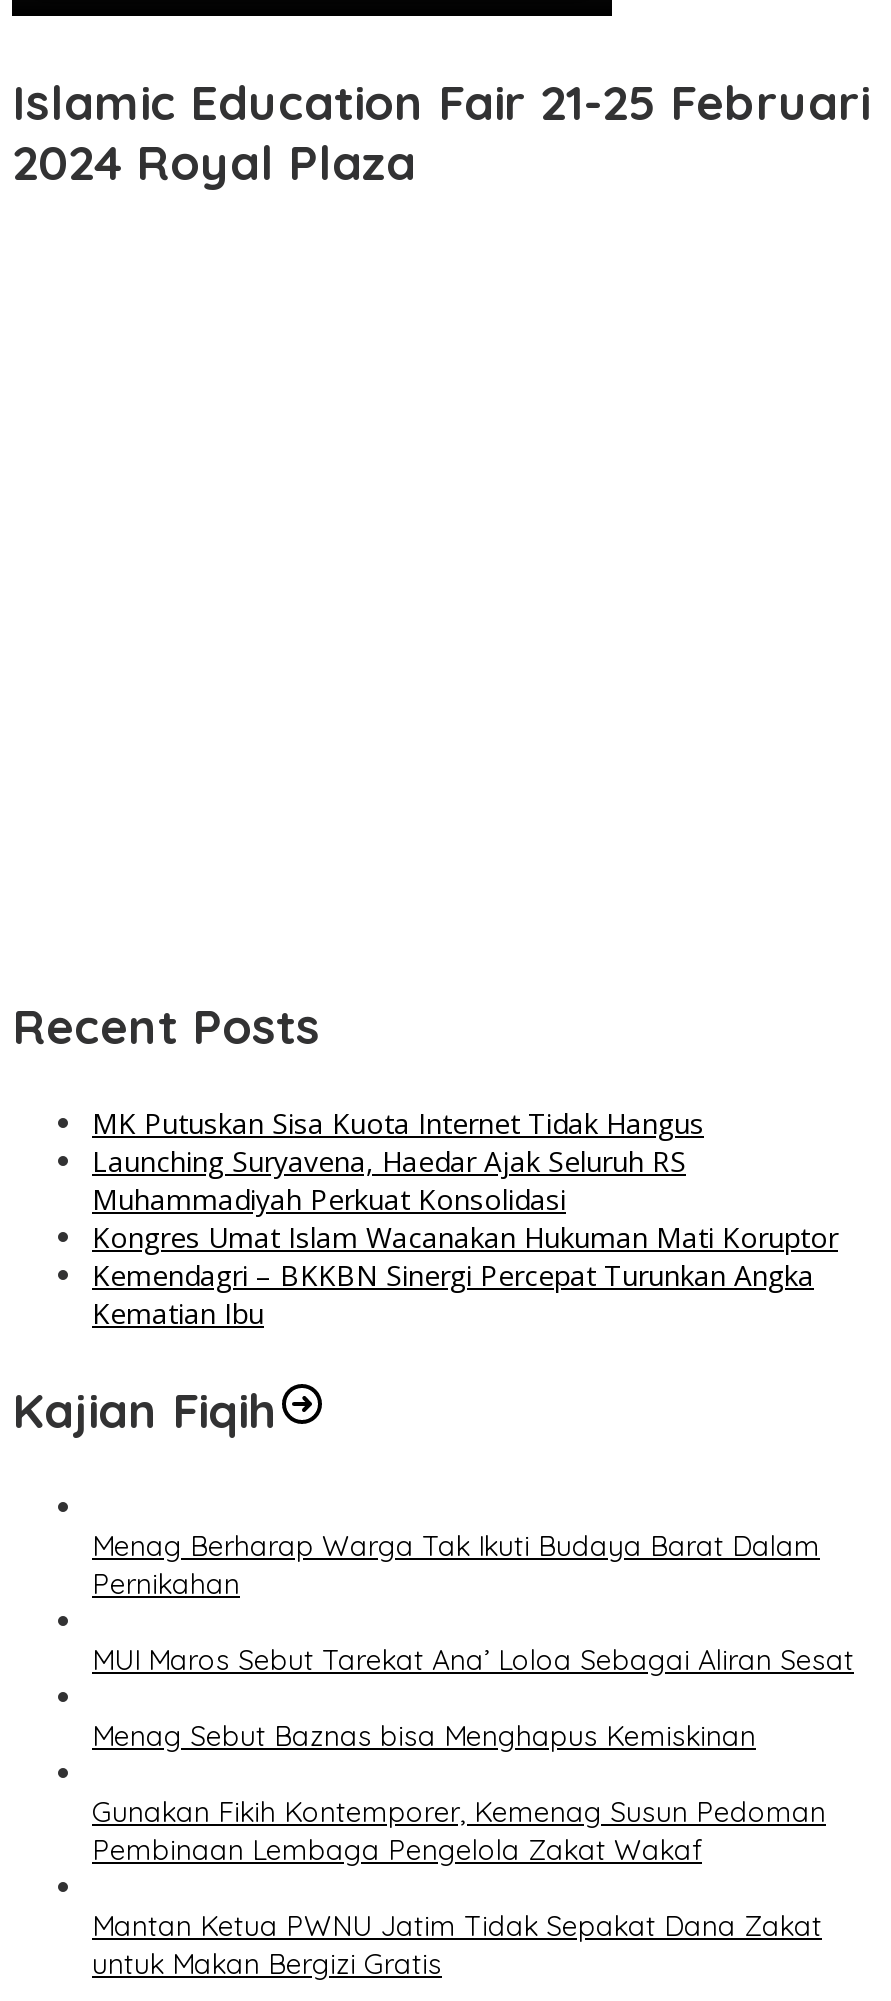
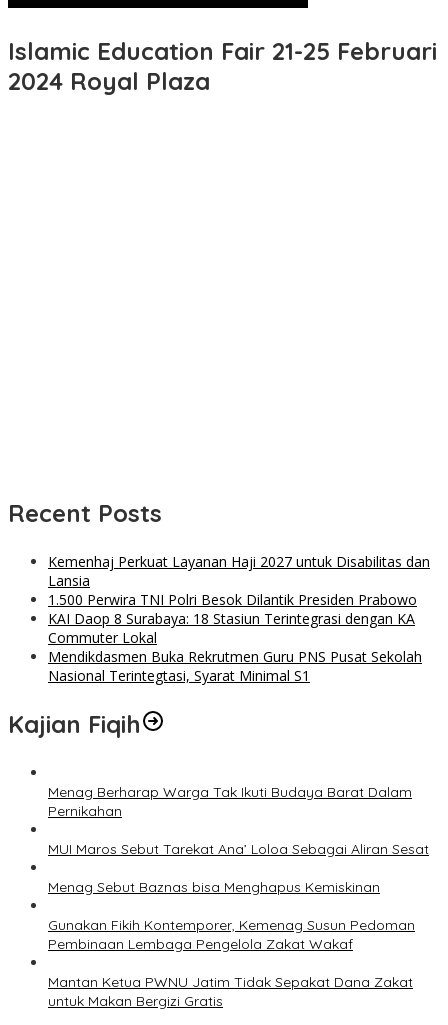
- MK Putuskan Sisa Kuota Internet Tidak Hangus
- Launching Suryavena, Haedar Ajak Seluruh RS
- Muhammadiyah Perkuat Konsolidasi
- Kongres Umat Islam Wacanakan Hukuman Mati Koruptor
- Kemendagri – BKKBN Sinergi Percepat Turunkan Angka
- Kematian Ibu
+ Kemenhaj Perkuat Layanan Haji 2027 untuk Disabilitas dan
+ Lansia
+ 1.500 Perwira TNI Polri Besok Dilantik Presiden Prabowo
+ KAI Daop 8 Surabaya: 18 Stasiun Terintegrasi dengan KA
+ Commuter Lokal
+ Mendikdasmen Buka Rekrutmen Guru PNS Pusat Sekolah
+ Nasional Terintegtasi, Syarat Minimal S1
